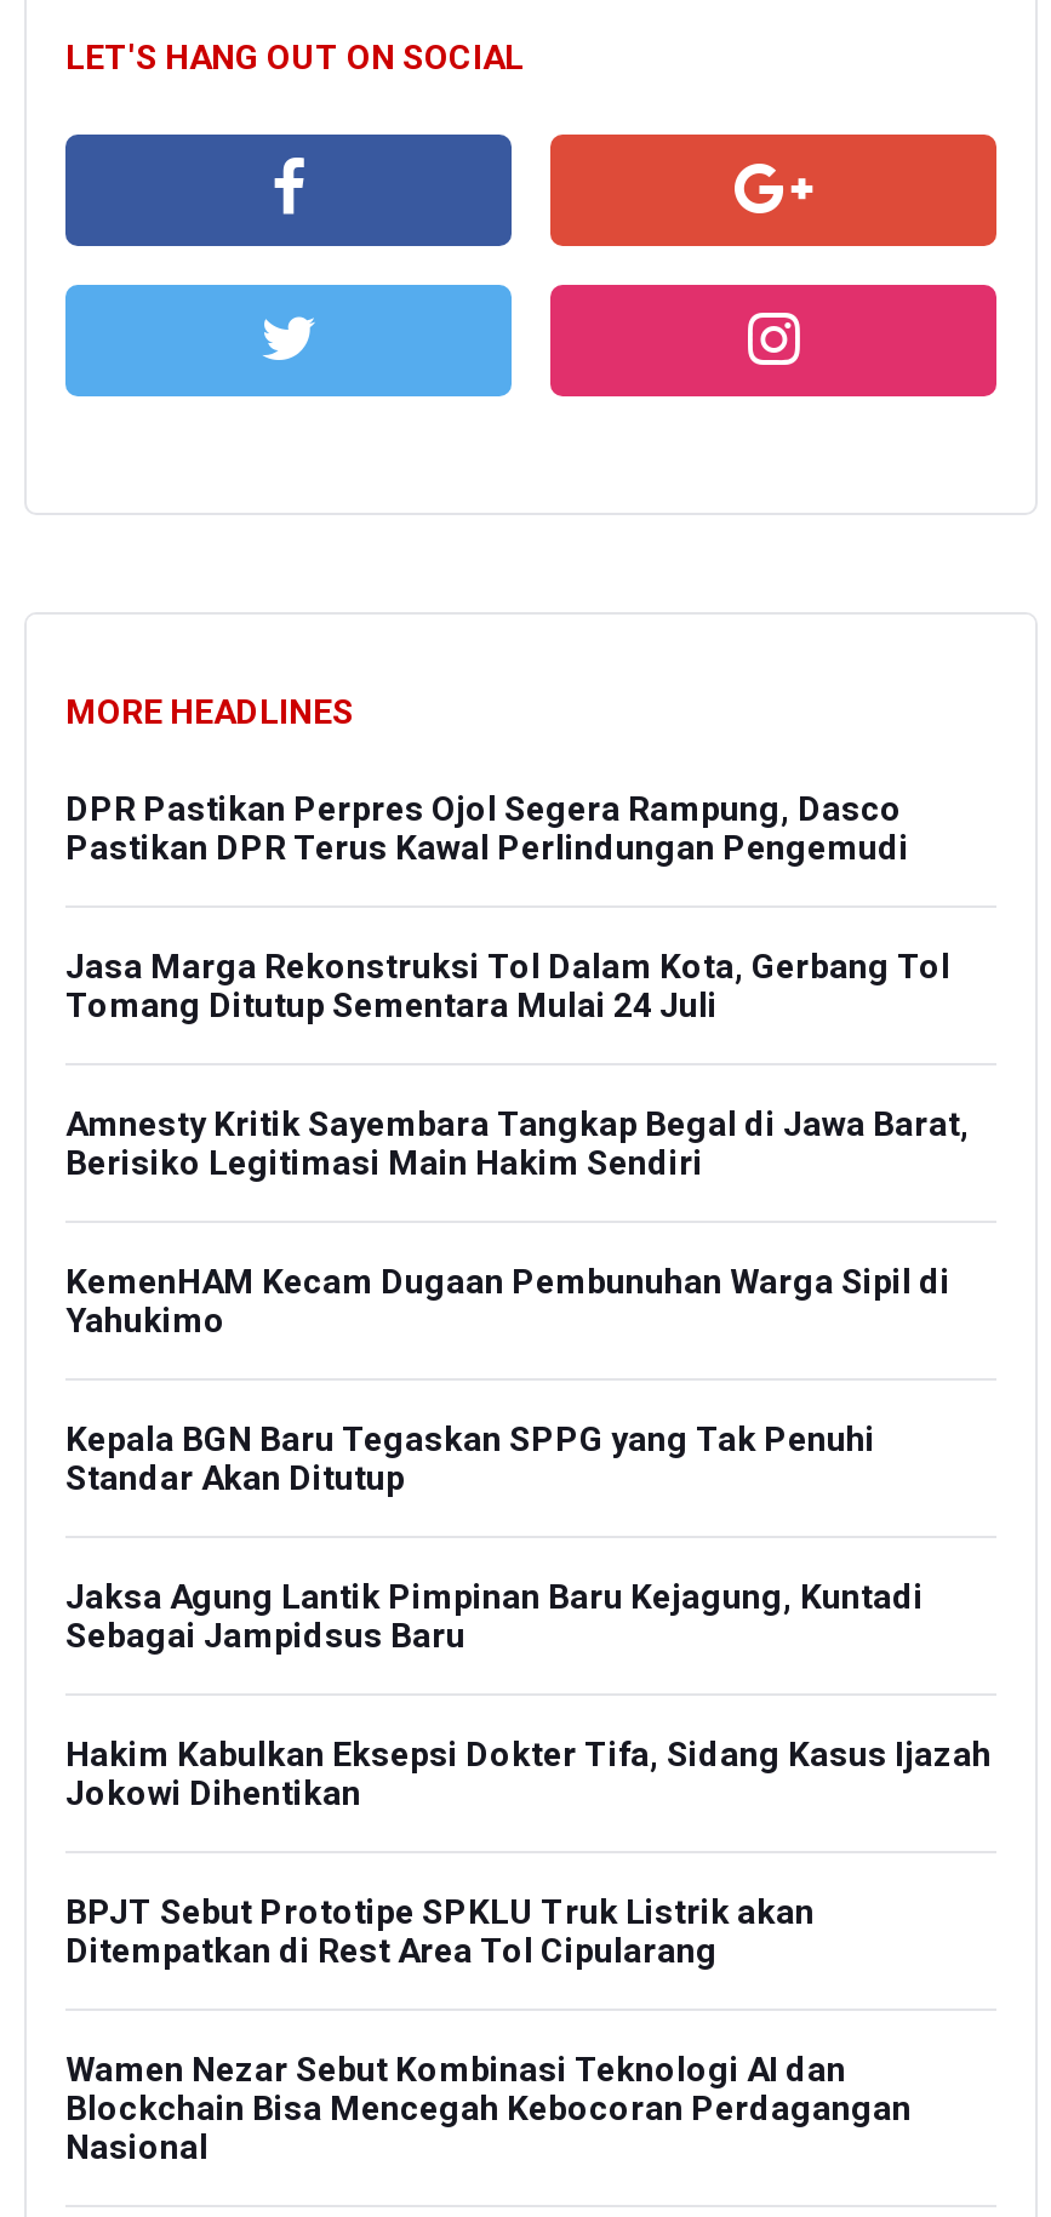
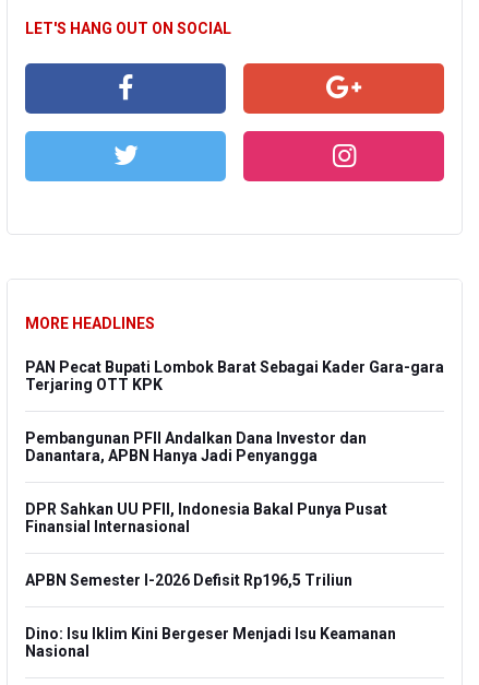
- DPR Pastikan Perpres Ojol Segera Rampung, Dasco
- Pastikan DPR Terus Kawal Perlindungan Pengemudi
- Jasa Marga Rekonstruksi Tol Dalam Kota, Gerbang Tol
- Tomang Ditutup Sementara Mulai 24 Juli
- Amnesty Kritik Sayembara Tangkap Begal di Jawa Barat,
- Berisiko Legitimasi Main Hakim Sendiri
- KemenHAM Kecam Dugaan Pembunuhan Warga Sipil di
- Yahukimo
- Kepala BGN Baru Tegaskan SPPG yang Tak Penuhi
- Standar Akan Ditutup
- Jaksa Agung Lantik Pimpinan Baru Kejagung, Kuntadi
- Sebagai Jampidsus Baru
- Hakim Kabulkan Eksepsi Dokter Tifa, Sidang Kasus Ijazah
- Jokowi Dihentikan
- BPJT Sebut Prototipe SPKLU Truk Listrik akan
- Ditempatkan di Rest Area Tol Cipularang
- Wamen Nezar Sebut Kombinasi Teknologi AI dan
- Blockchain Bisa Mencegah Kebocoran Perdagangan
+ PAN Pecat Bupati Lombok Barat Sebagai Kader Gara-gara
+ Terjaring OTT KPK
+ Pembangunan PFII Andalkan Dana Investor dan
+ Danantara, APBN Hanya Jadi Penyangga
+ DPR Sahkan UU PFII, Indonesia Bakal Punya Pusat
+ Finansial Internasional
+ APBN Semester I-2026 Defisit Rp196,5 Triliun
+ Dino: Isu Iklim Kini Bergeser Menjadi Isu Keamanan
